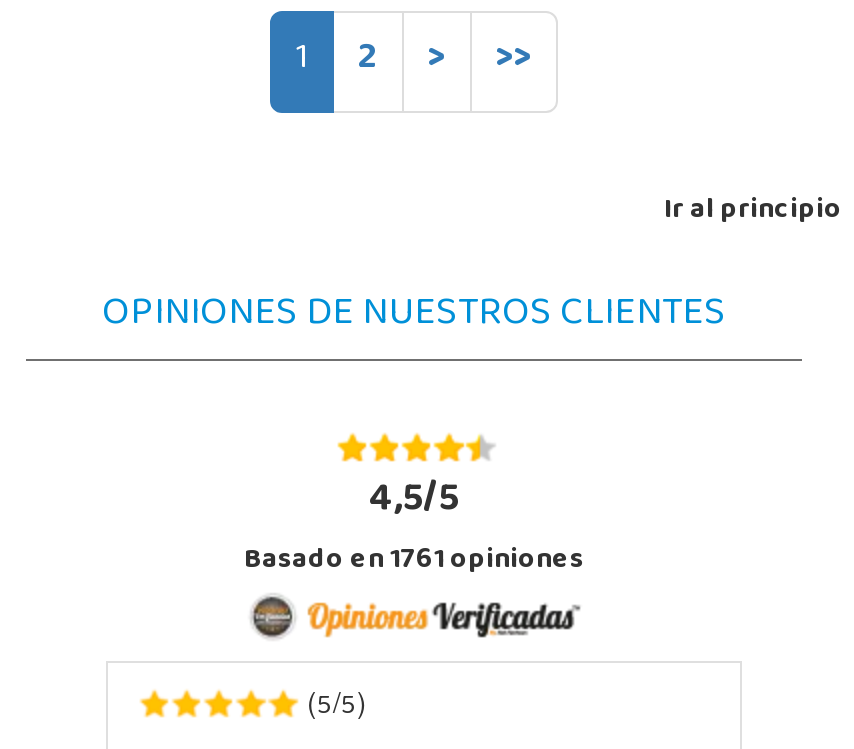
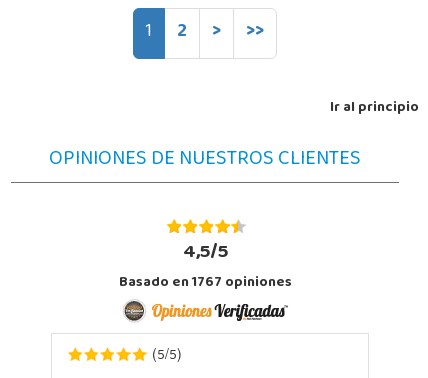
- Basado en1761opiniones
+ Basado en1767opiniones
